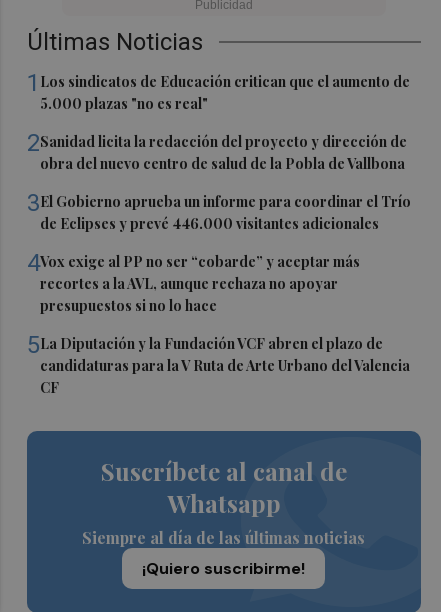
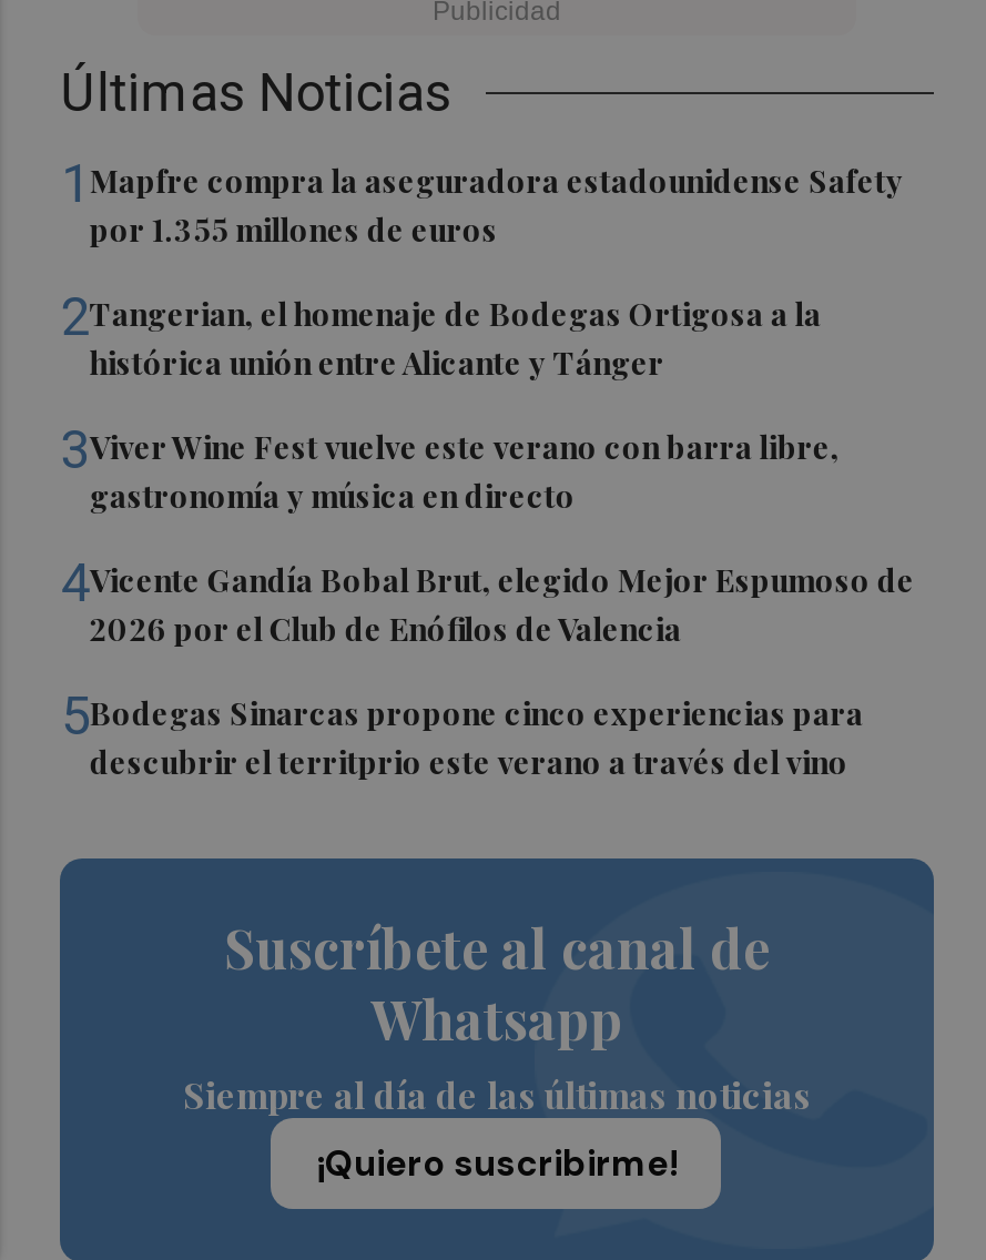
- 1 Los sindicatos de Educación critican que el aumento de
- 5.000 plazas "no es real"
+ 1 Mapfre compra la aseguradora estadounidense Safety
+ por 1.355 millones de euros

- 2Sanidad licita la redacción del proyecto y dirección de
- obra del nuevo centro de salud de la Pobla de Vallbona
+ 2Tangerian, el homenaje de Bodegas Ortigosa a la
+ histórica unión entre Alicante y Tánger

- 3El Gobierno aprueba un informe para coordinar el Trío
- de Eclipses y prevé 446.000 visitantes adicionales
+ 3Viver Wine Fest vuelve este verano con barra libre,
+ gastronomía y música en directo

- 4Vox exige al PP no ser “cobarde” y aceptar más
- recortes a la AVL, aunque rechaza no apoyar
- presupuestos si no lo hace
+ 4Vicente Gandía Bobal Brut, elegido Mejor Espumoso de
+ 2026 por el Club de Enófilos de Valencia

- 5La Diputación y la Fundación VCF abren el plazo de
- candidaturas para la V Ruta de Arte Urbano del Valencia
- CF
+ 5Bodegas Sinarcas propone cinco experiencias para
+ descubrir el territprio este verano a través del vino
